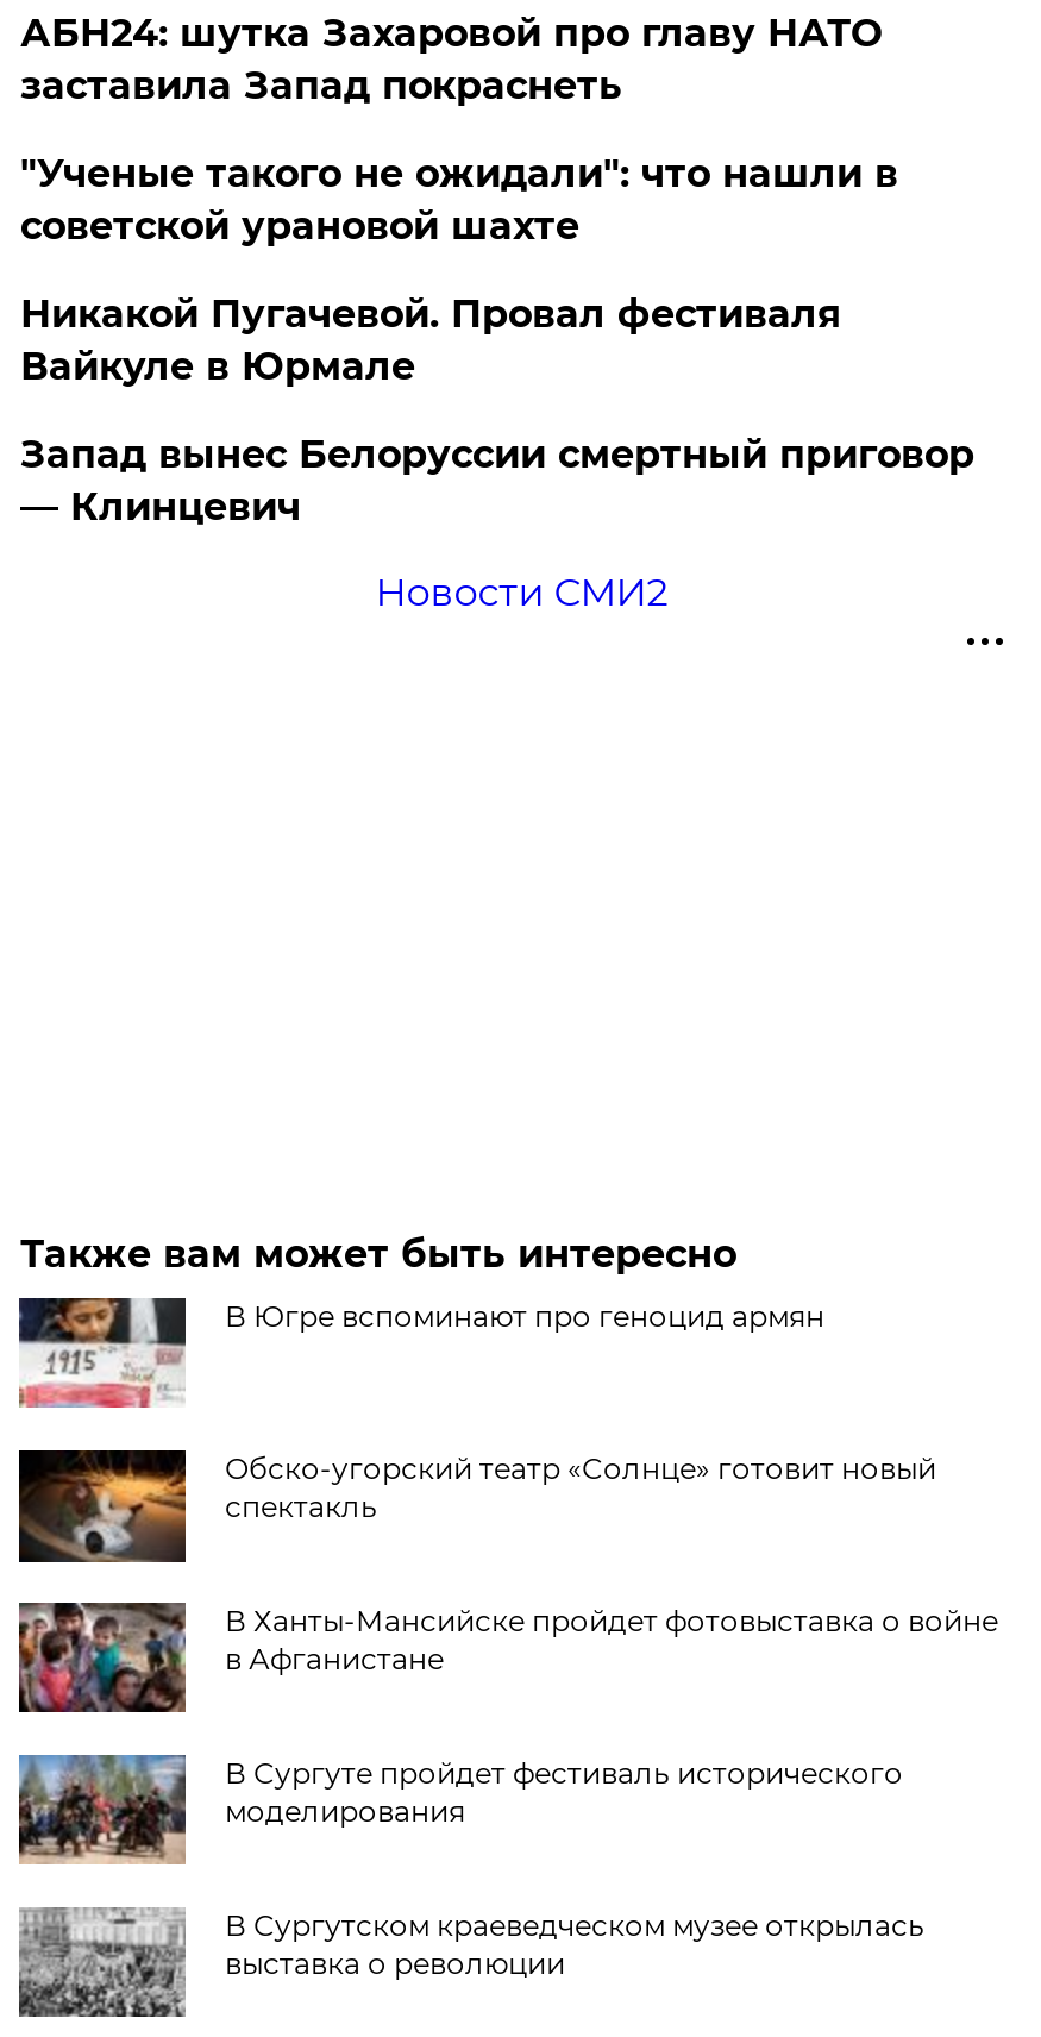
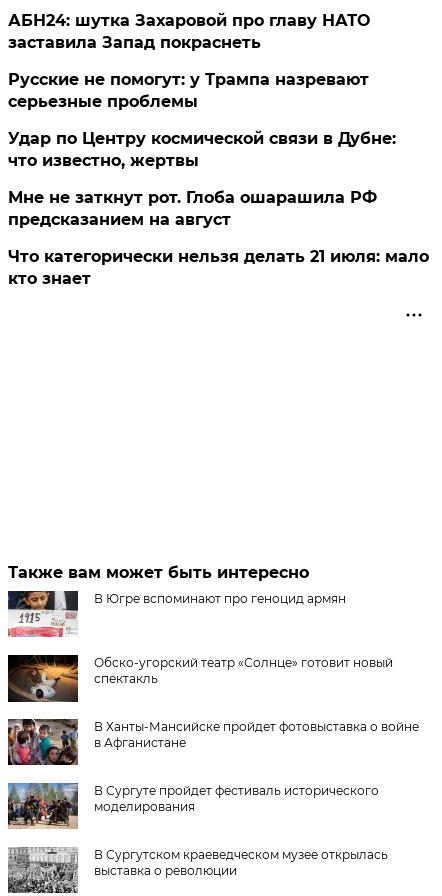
- "Ученые такого не ожидали": что нашли в
- советской урановой шахте
+ Русские не помогут: у Трампа назревают
+ серьезные проблемы

- Никакой Пугачевой. Провал фестиваля
- Вайкуле в Юрмале
+ Удар по Центру космической связи в Дубне:
+ что известно, жертвы

- Запад вынес Белоруссии смертный приговор
- — Клинцевич
+ Мне не заткнут рот. Глоба ошарашила РФ
+ предсказанием на август

- Новости СМИ2
+ Что категорически нельзя делать 21 июля: мало
+ кто знает
